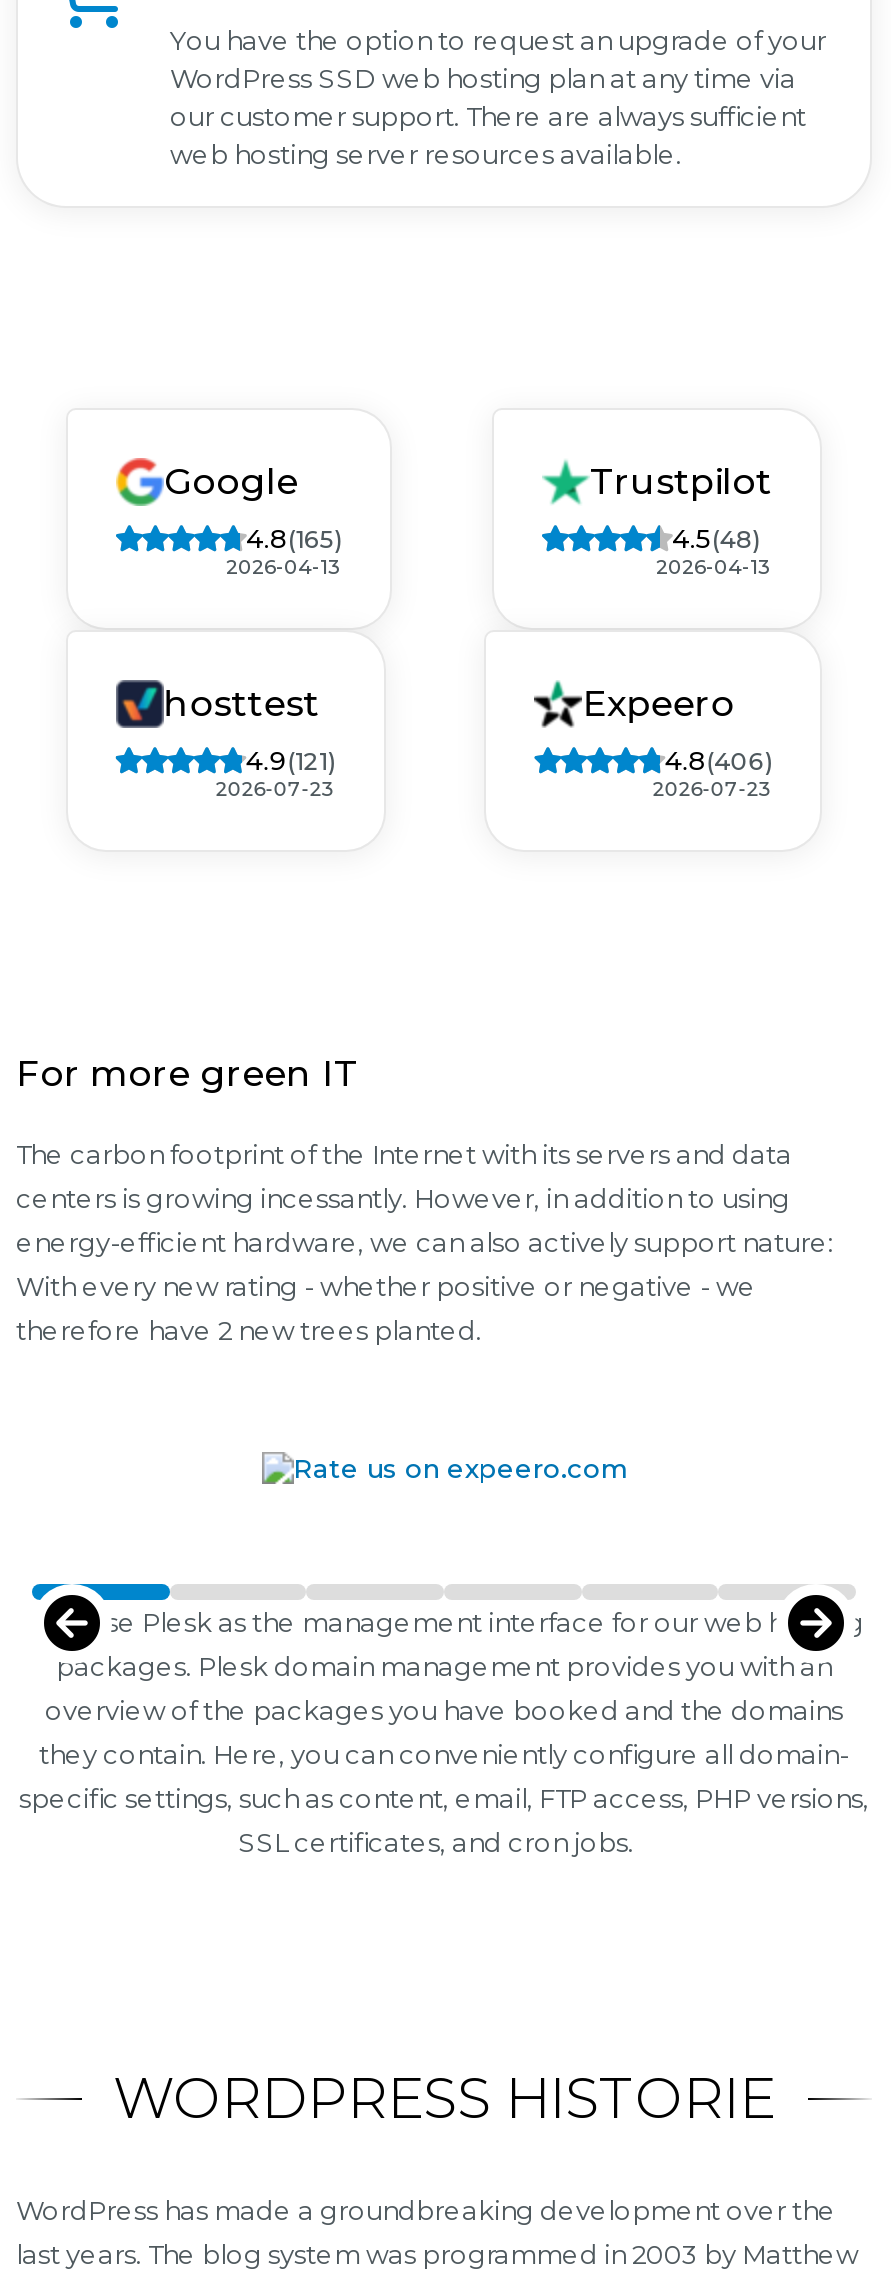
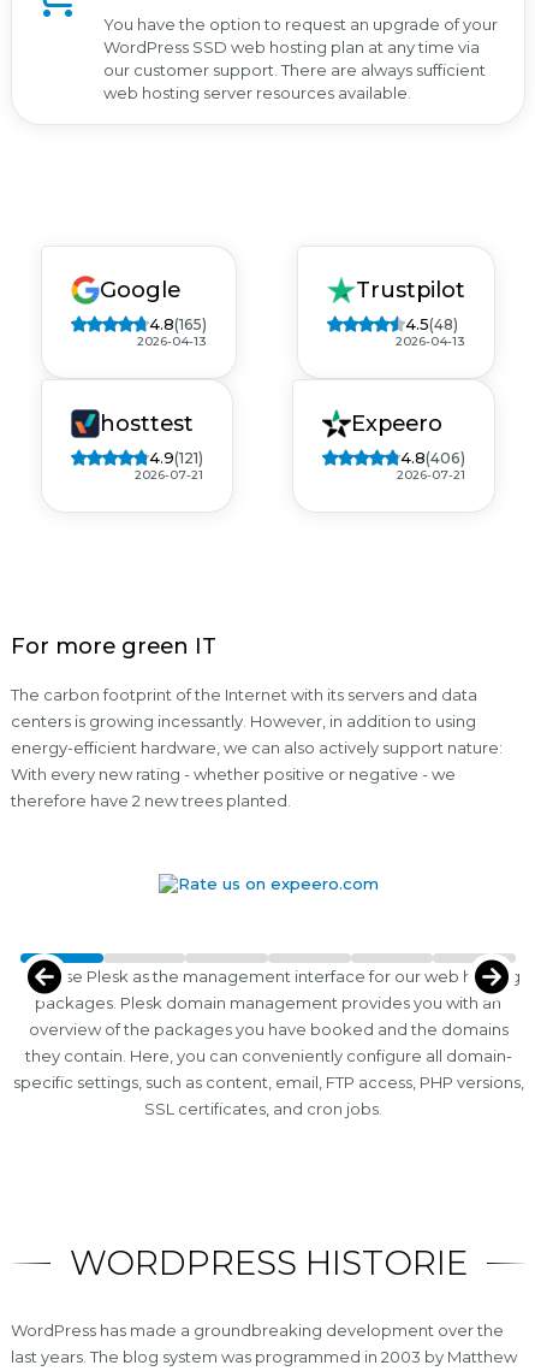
- 2026-07-23
+ 2026-07-21

- 2026-07-23
+ 2026-07-21
